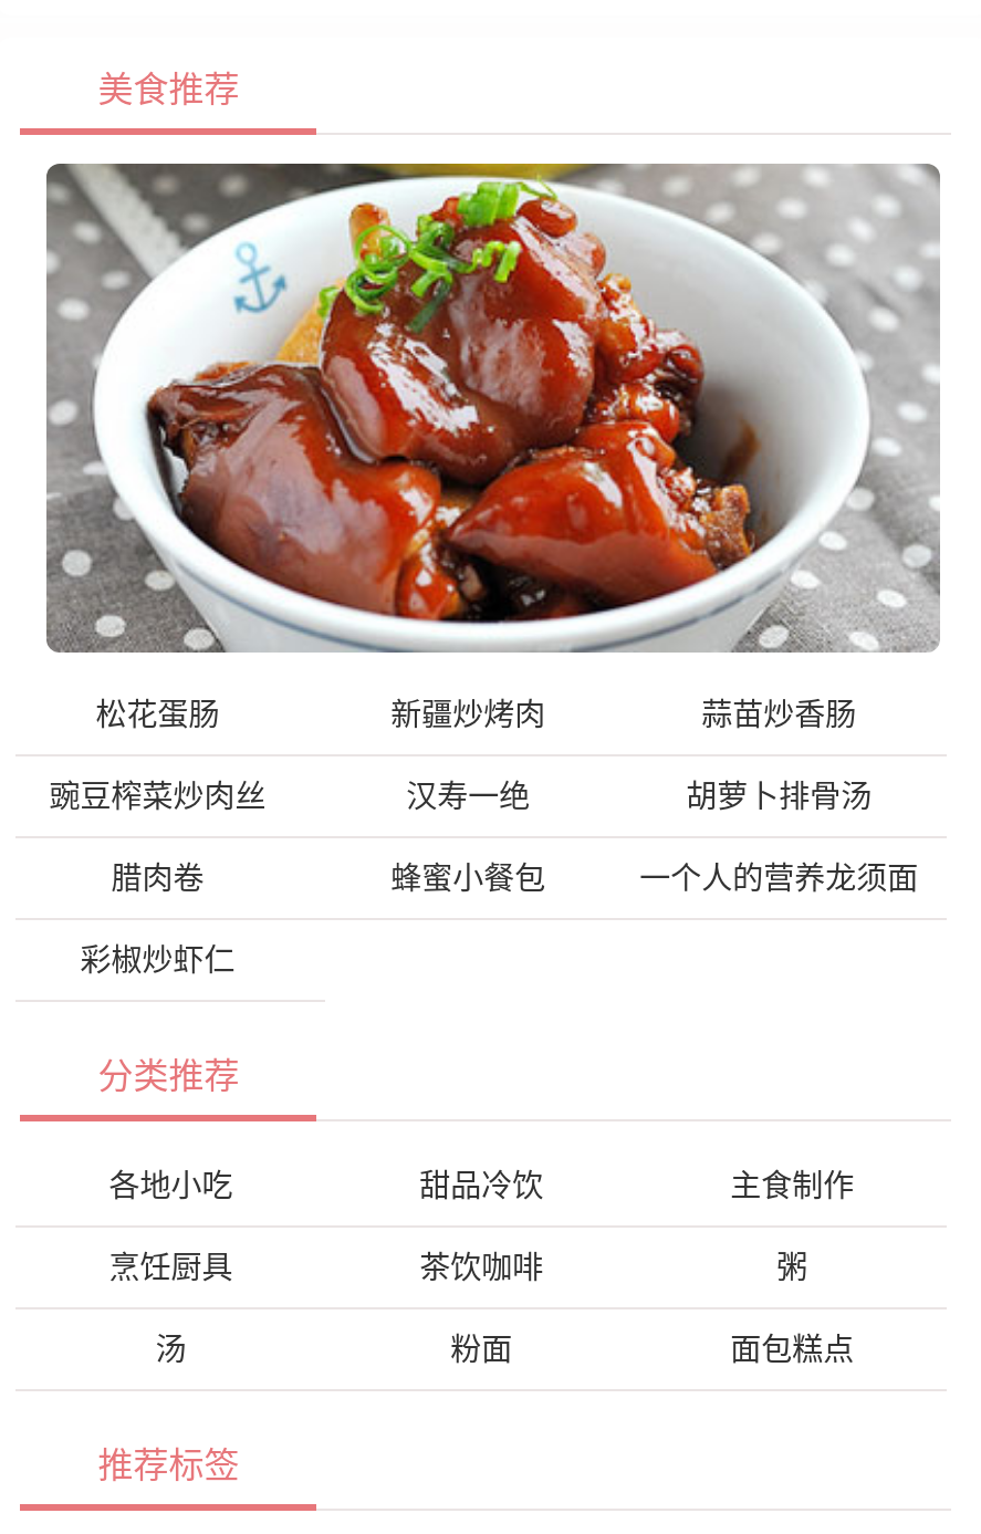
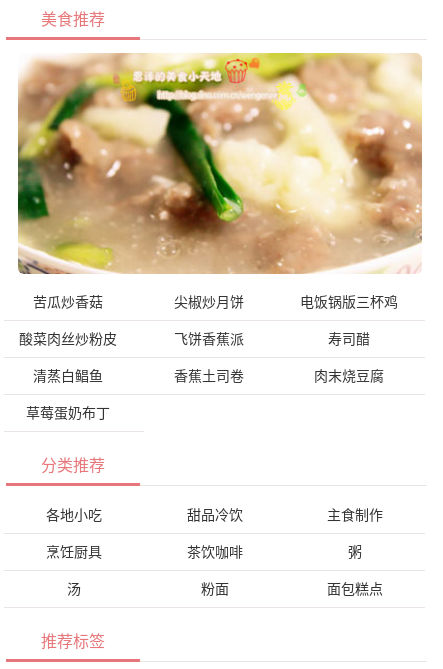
- [image]
- 松花蛋肠
- 新疆炒烤肉
- 蒜苗炒香肠
+ [image]
+ 苦瓜炒香菇
+ 尖椒炒月饼
+ 电饭锅版三杯鸡

- 豌豆榨菜炒肉丝
- 汉寿一绝
- 胡萝卜排骨汤
+ 酸菜肉丝炒粉皮
+ 飞饼香蕉派
+ 寿司醋

- 腊肉卷
- 蜂蜜小餐包
- 一个人的营养龙须面
+ 清蒸白鲳鱼
+ 香蕉土司卷
+ 肉末烧豆腐

- 彩椒炒虾仁
+ 草莓蛋奶布丁
